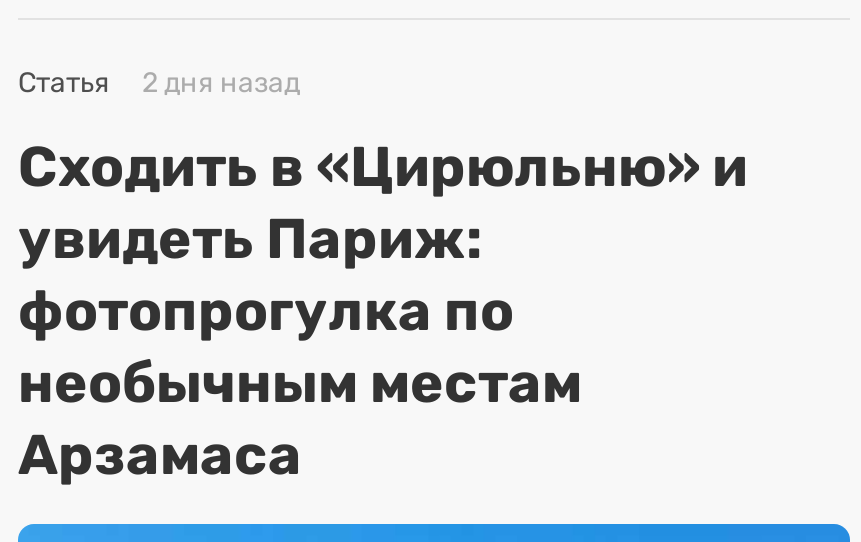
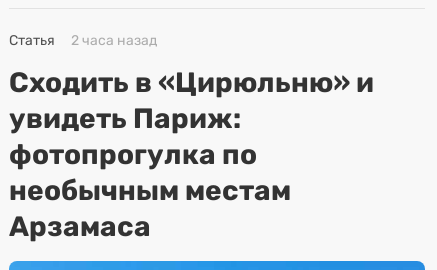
- Статья 2 дня назад
+ Статья 2 часа назад
